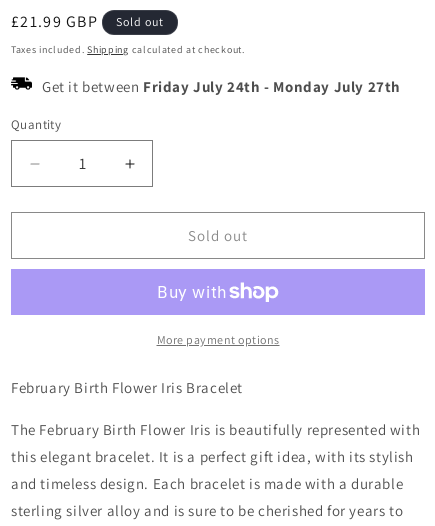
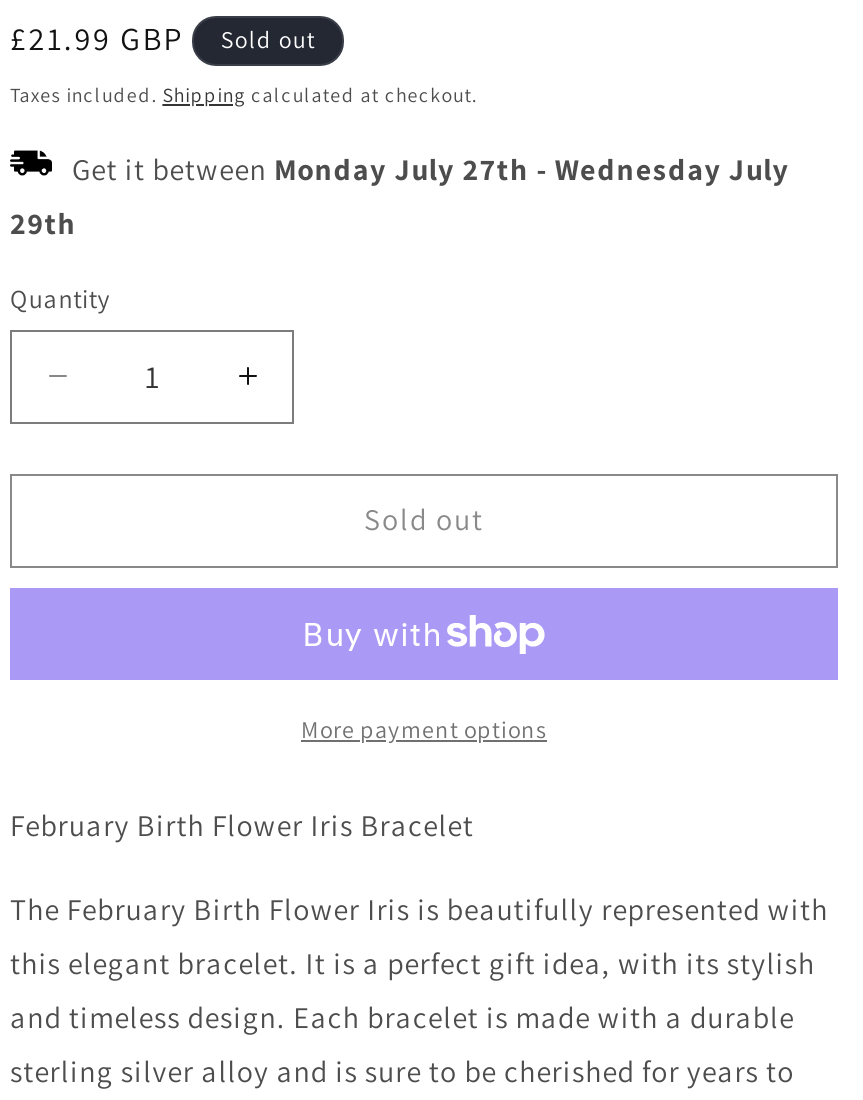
- Get it between Friday July 24th - Monday July 27th
+ Get it between Monday July 27th - Wednesday July
+ 29th
